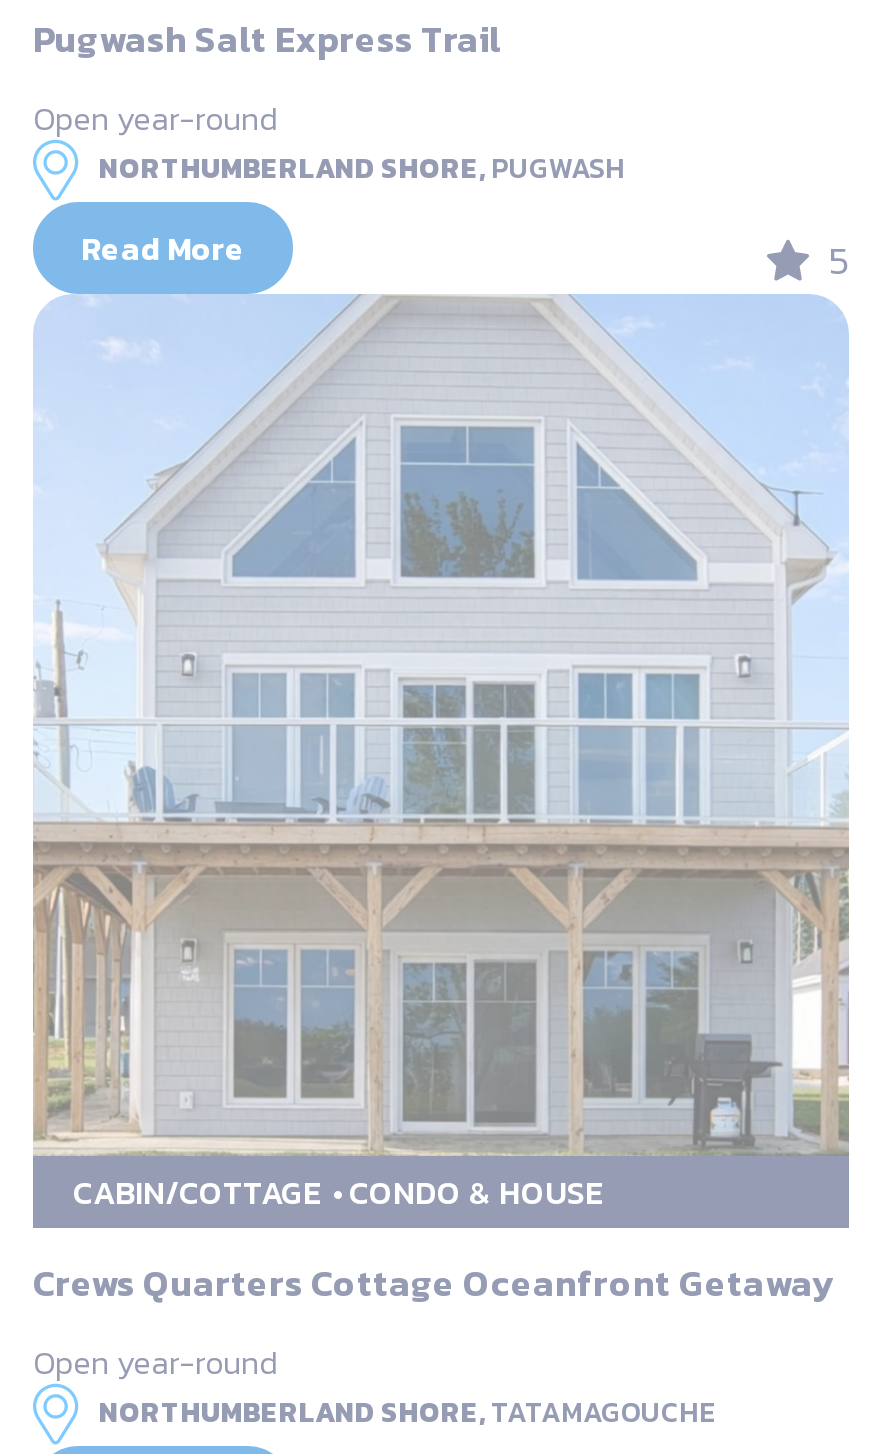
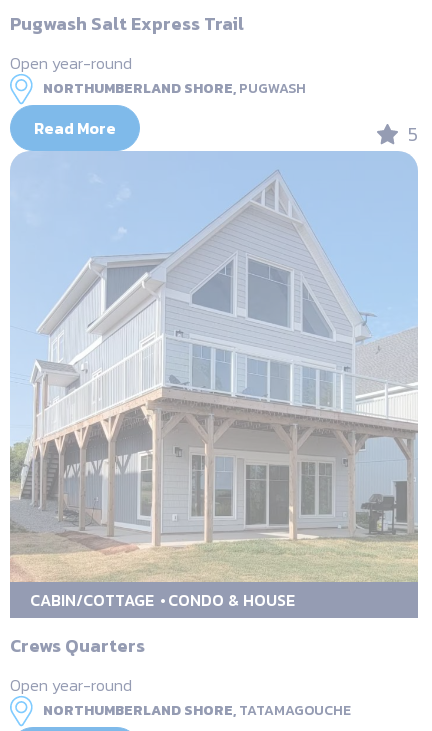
- [image]
+ [image]

- Crews Quarters Cottage Oceanfront Getaway
+ Crews Quarters
